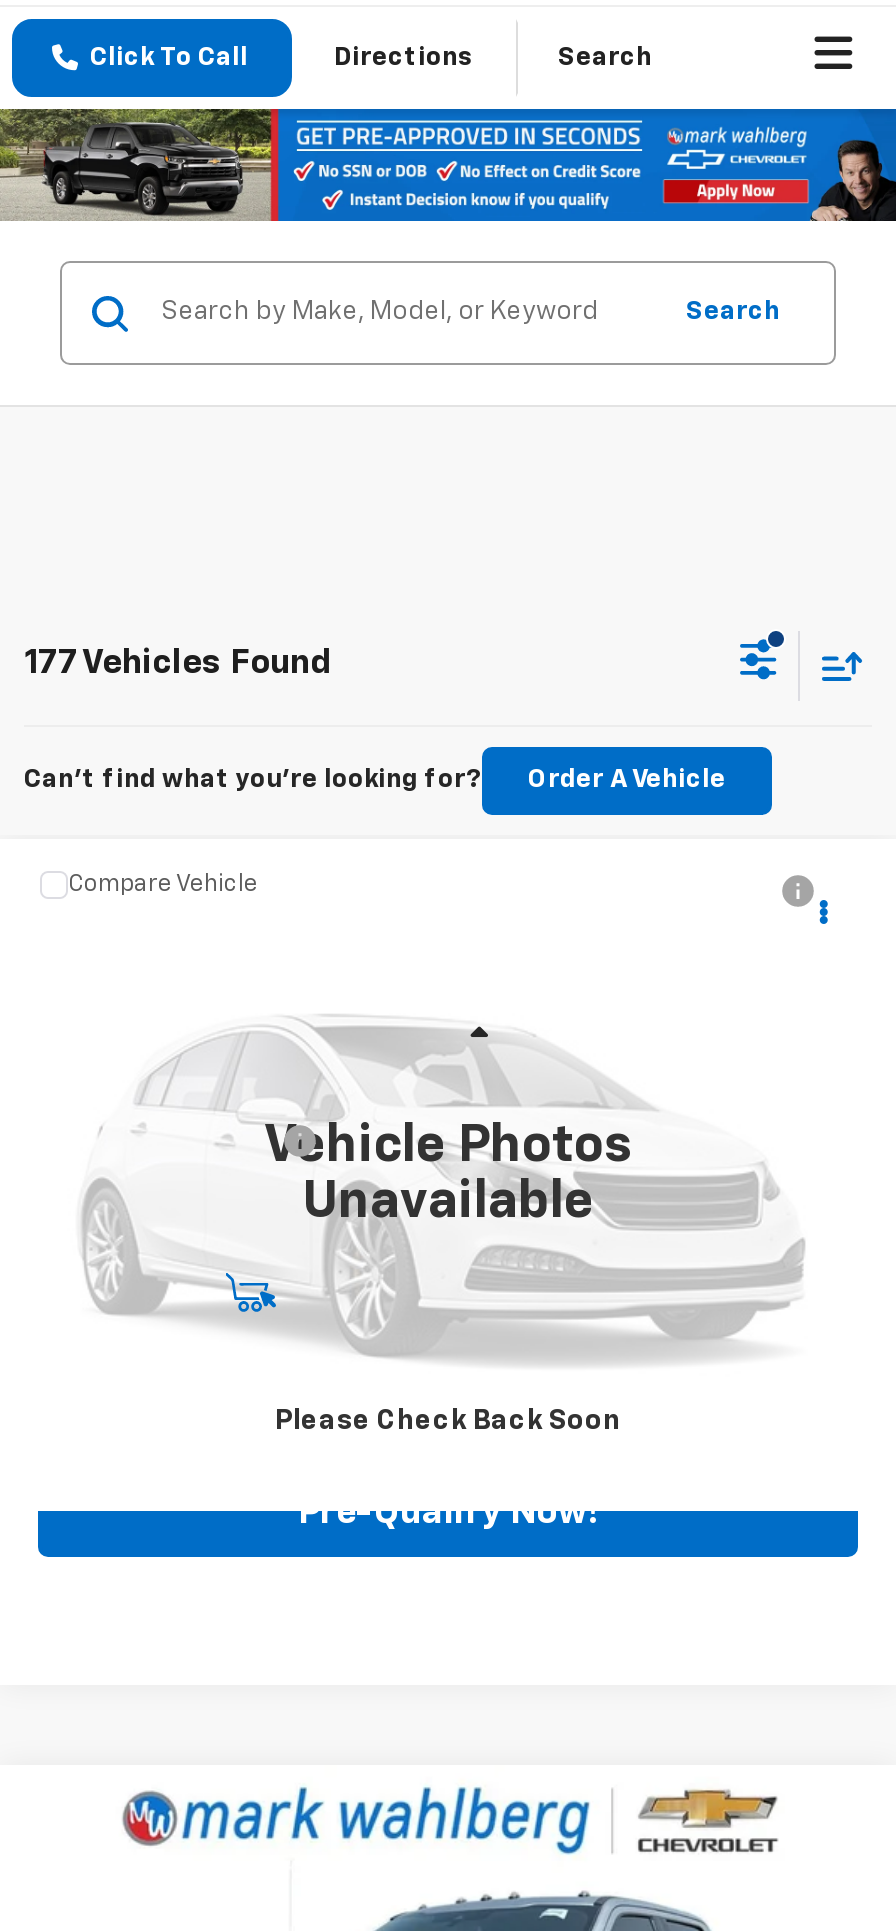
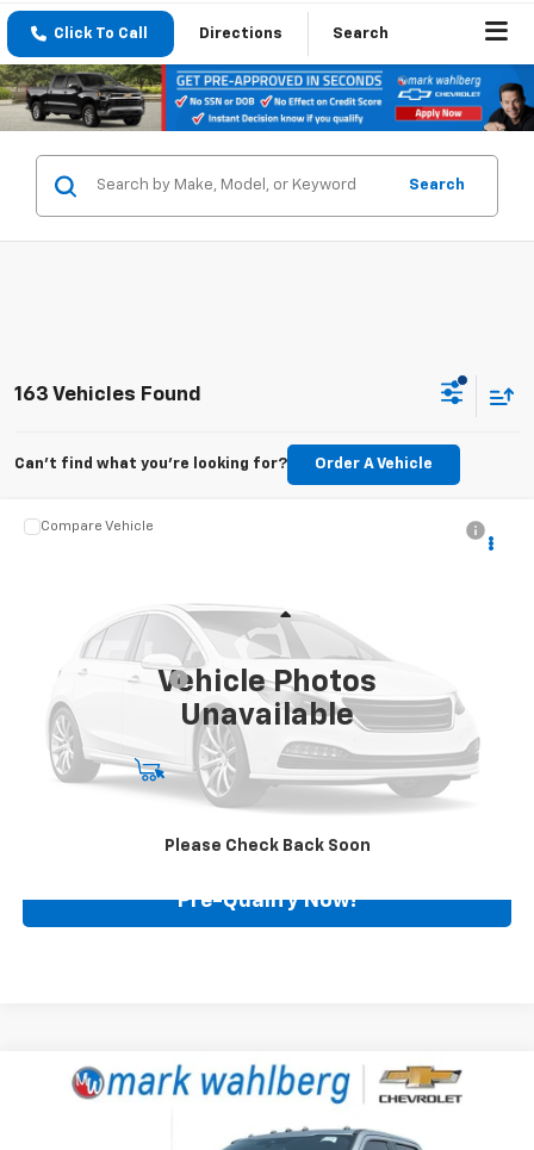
- 177 Vehicles Found
+ 163 Vehicles Found
